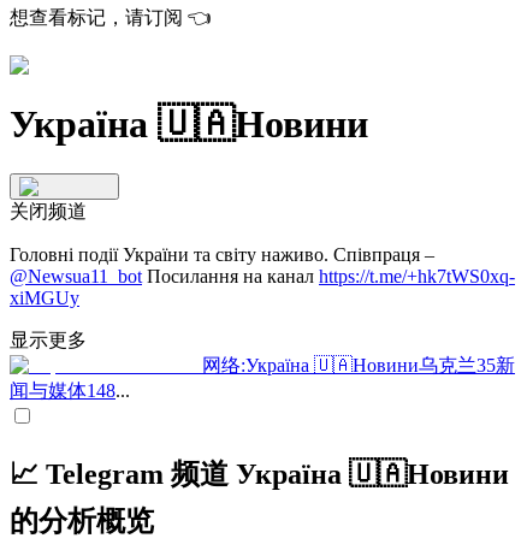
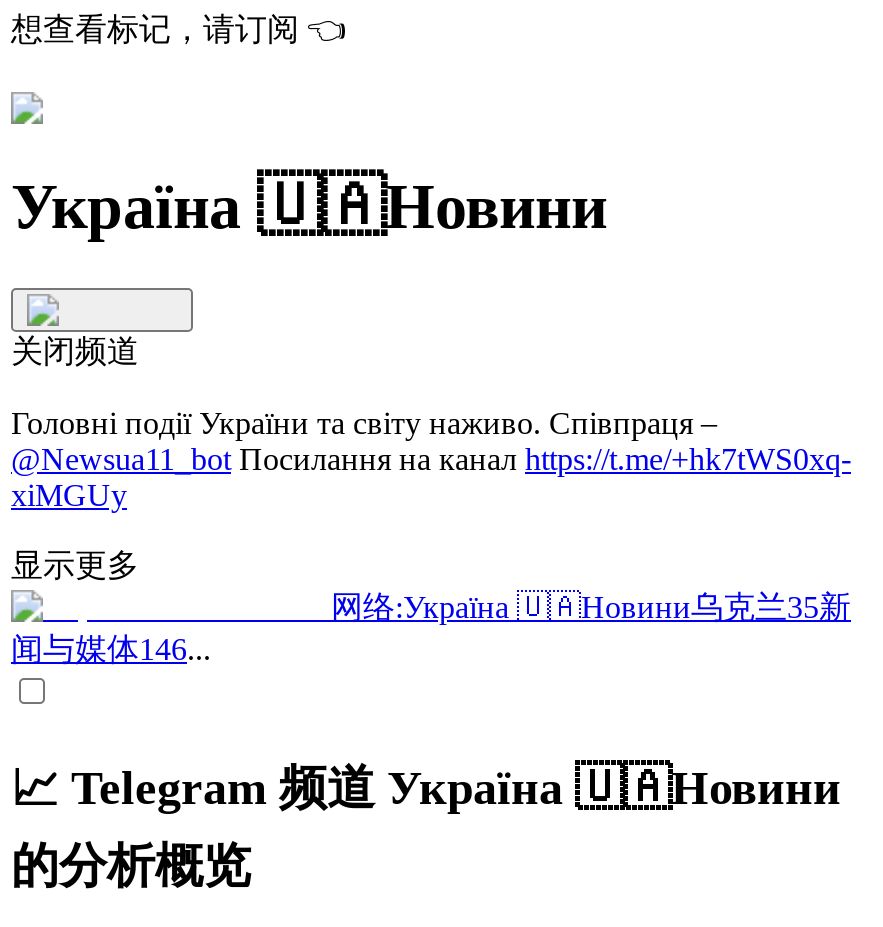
- 闻与媒体148...
+ 闻与媒体146...
